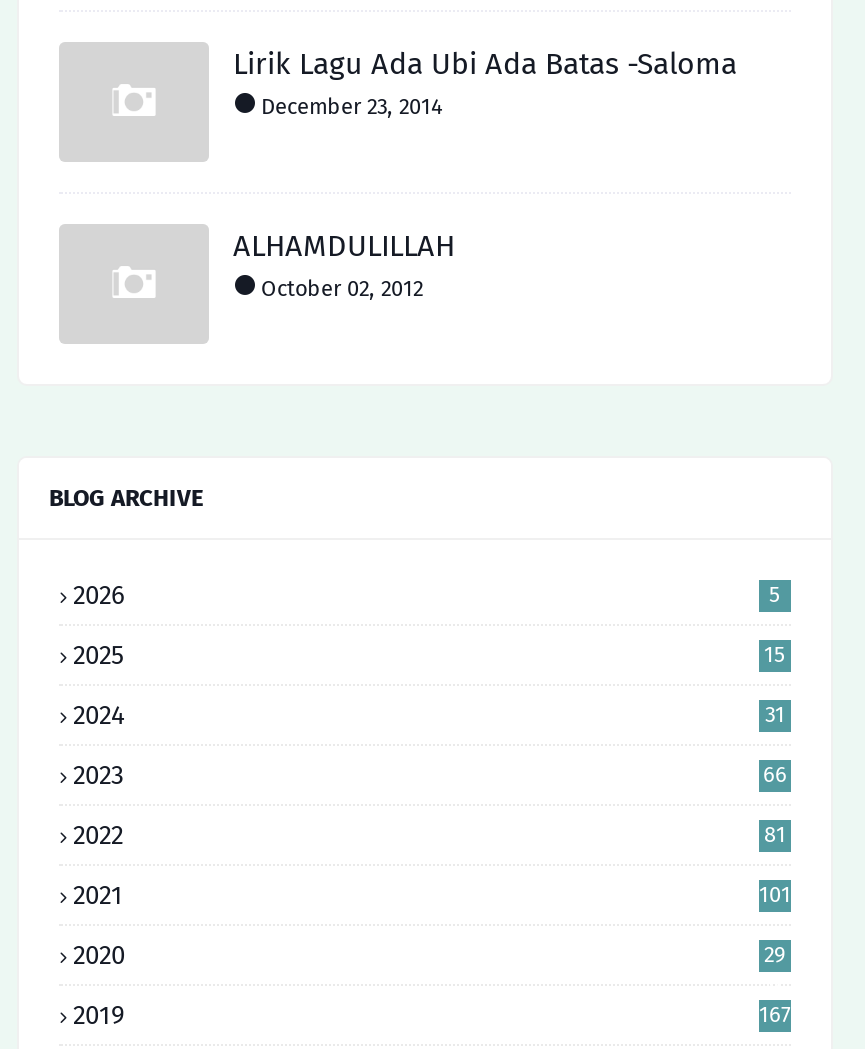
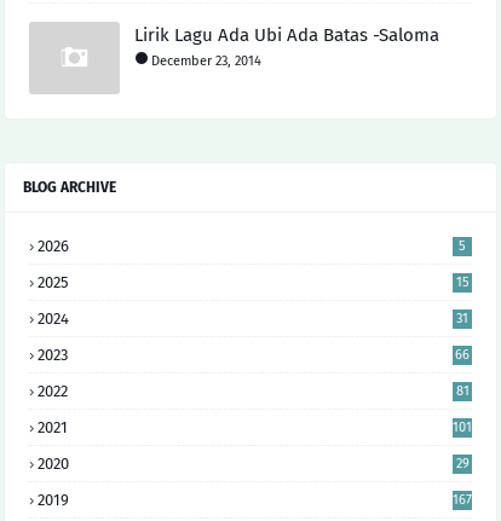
- ALHAMDULILLAH
- October 02, 2012
